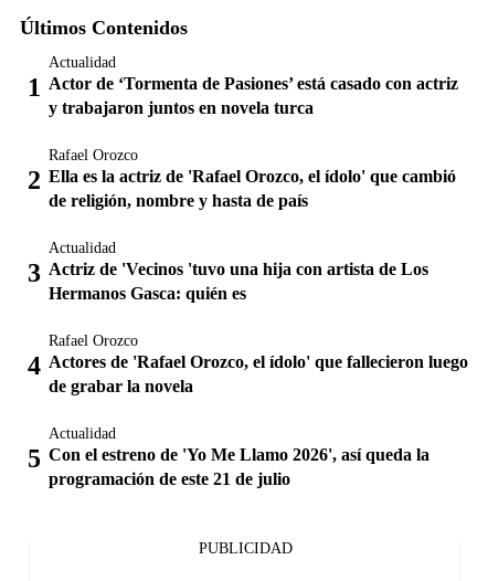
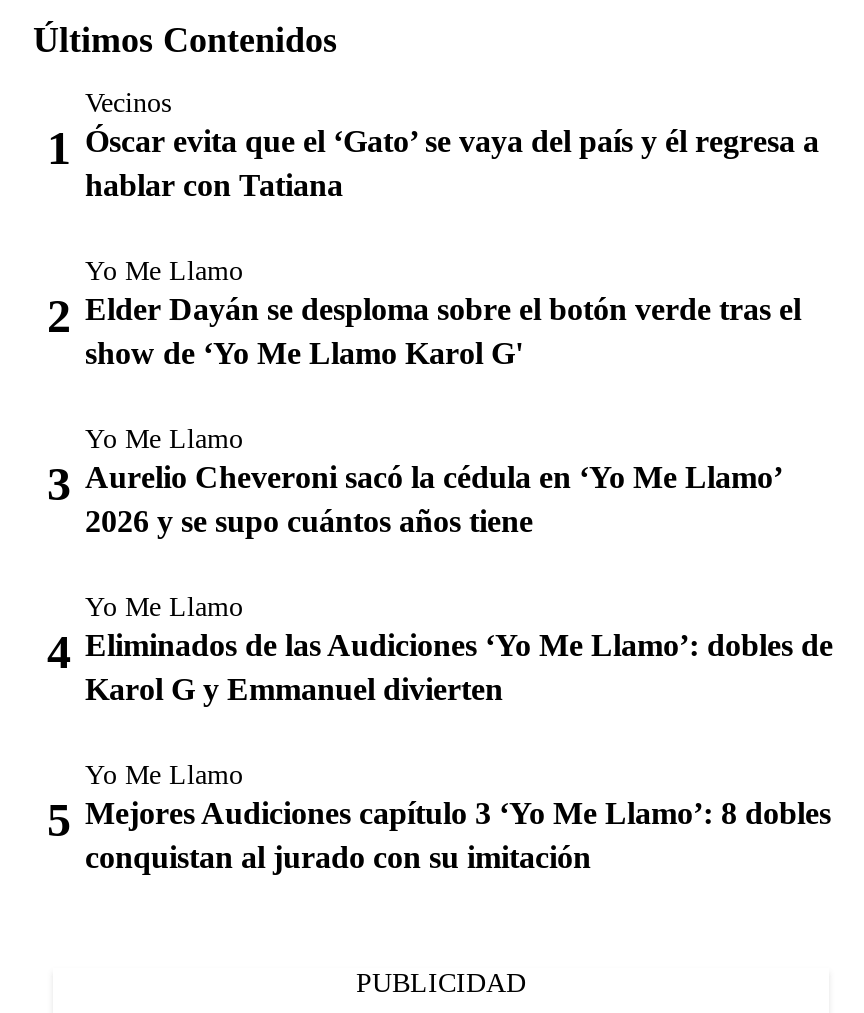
- Actualidad
- Actor de ‘Tormenta de Pasiones’ está casado con actriz
- y trabajaron juntos en novela turca
+ Vecinos
+ Óscar evita que el ‘Gato’ se vaya del país y él regresa a
+ hablar con Tatiana

- Rafael Orozco
- Ella es la actriz de 'Rafael Orozco, el ídolo' que cambió
- de religión, nombre y hasta de país
+ Yo Me Llamo
+ Elder Dayán se desploma sobre el botón verde tras el
+ show de ‘Yo Me Llamo Karol G'

- Actualidad
- Actriz de 'Vecinos 'tuvo una hija con artista de Los
- Hermanos Gasca: quién es
+ Yo Me Llamo
+ Aurelio Cheveroni sacó la cédula en ‘Yo Me Llamo’
+ 2026 y se supo cuántos años tiene

- Rafael Orozco
- Actores de 'Rafael Orozco, el ídolo' que fallecieron luego
- de grabar la novela
+ Yo Me Llamo
+ Eliminados de las Audiciones ‘Yo Me Llamo’: dobles de
+ Karol G y Emmanuel divierten

- Actualidad
- Con el estreno de 'Yo Me Llamo 2026', así queda la
- programación de este 21 de julio
+ Yo Me Llamo
+ Mejores Audiciones capítulo 3 ‘Yo Me Llamo’: 8 dobles
+ conquistan al jurado con su imitación
